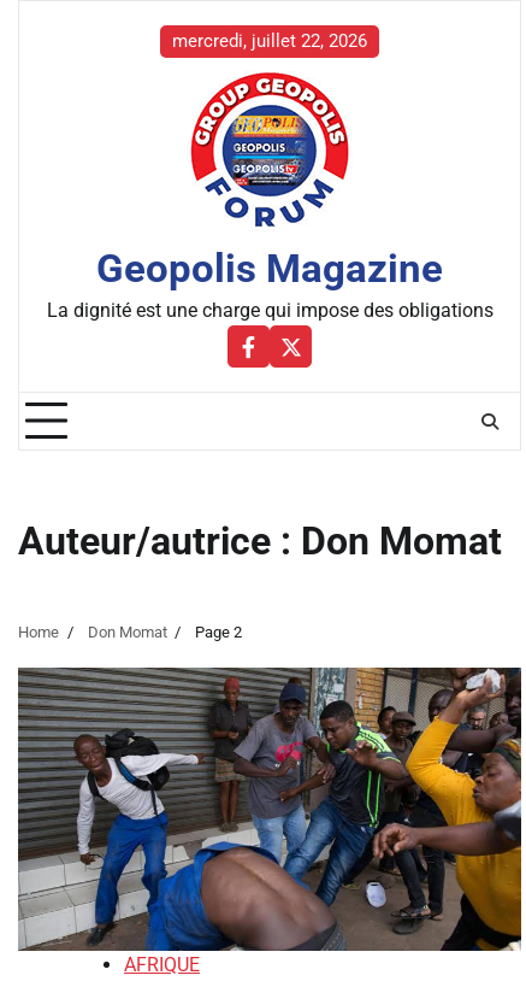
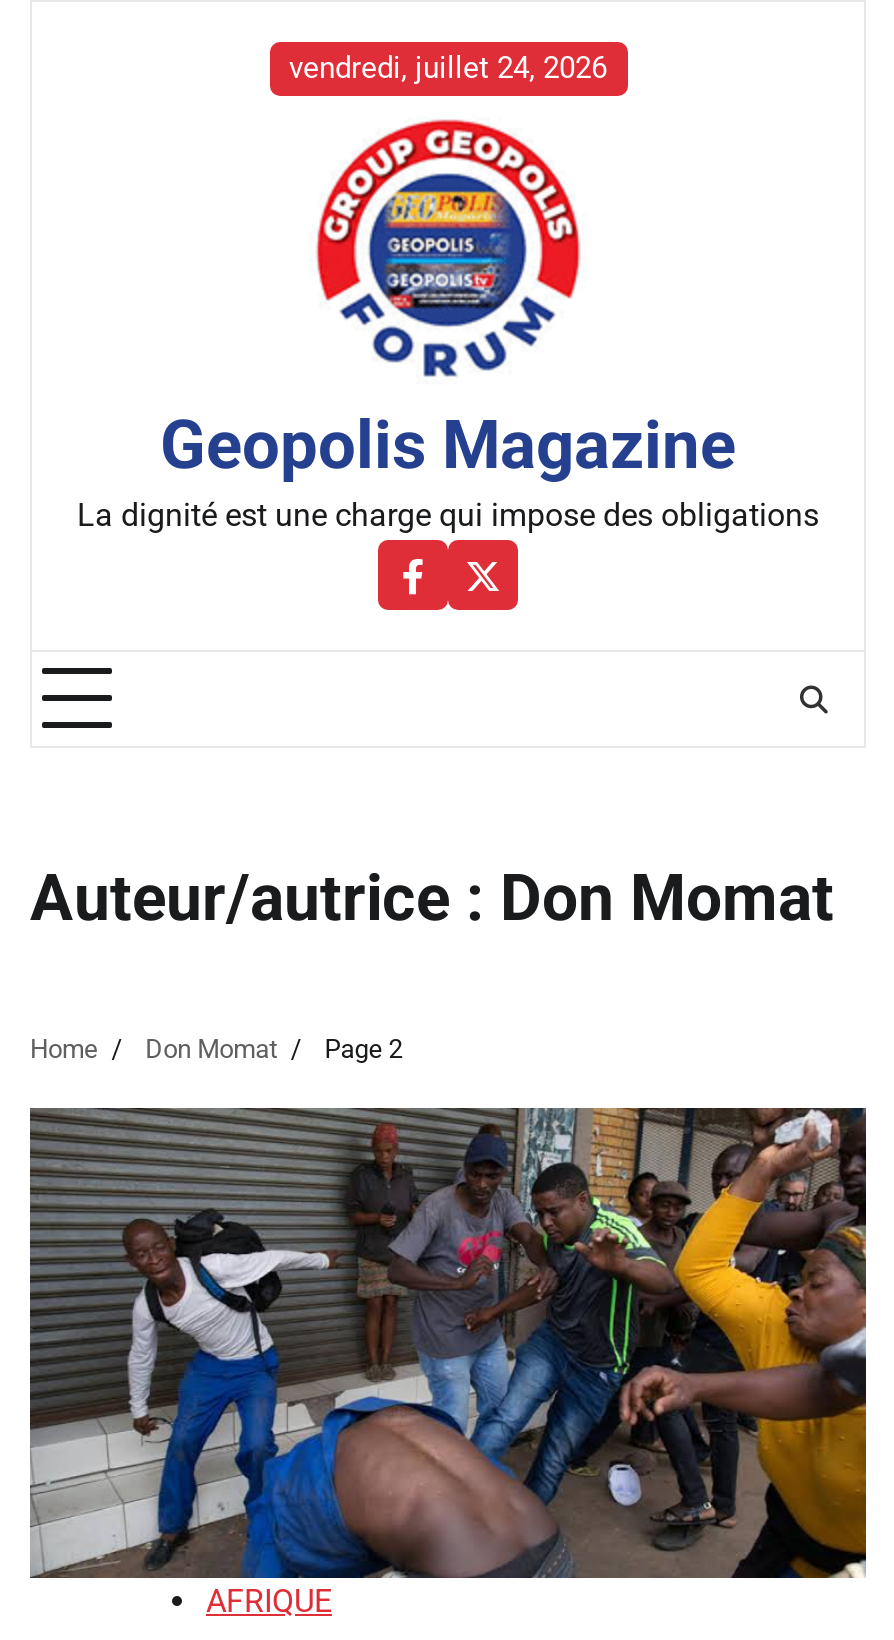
- mercredi, juillet 22, 2026
+ vendredi, juillet 24, 2026
